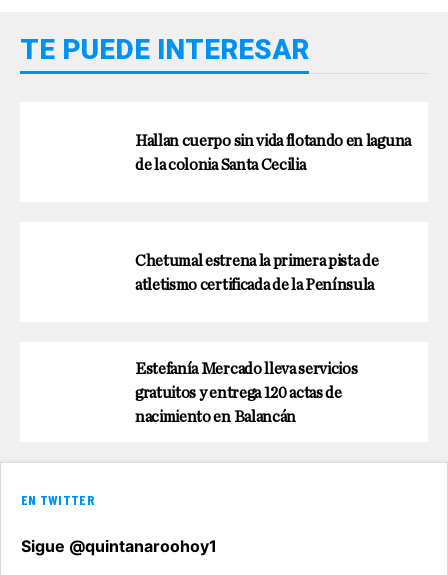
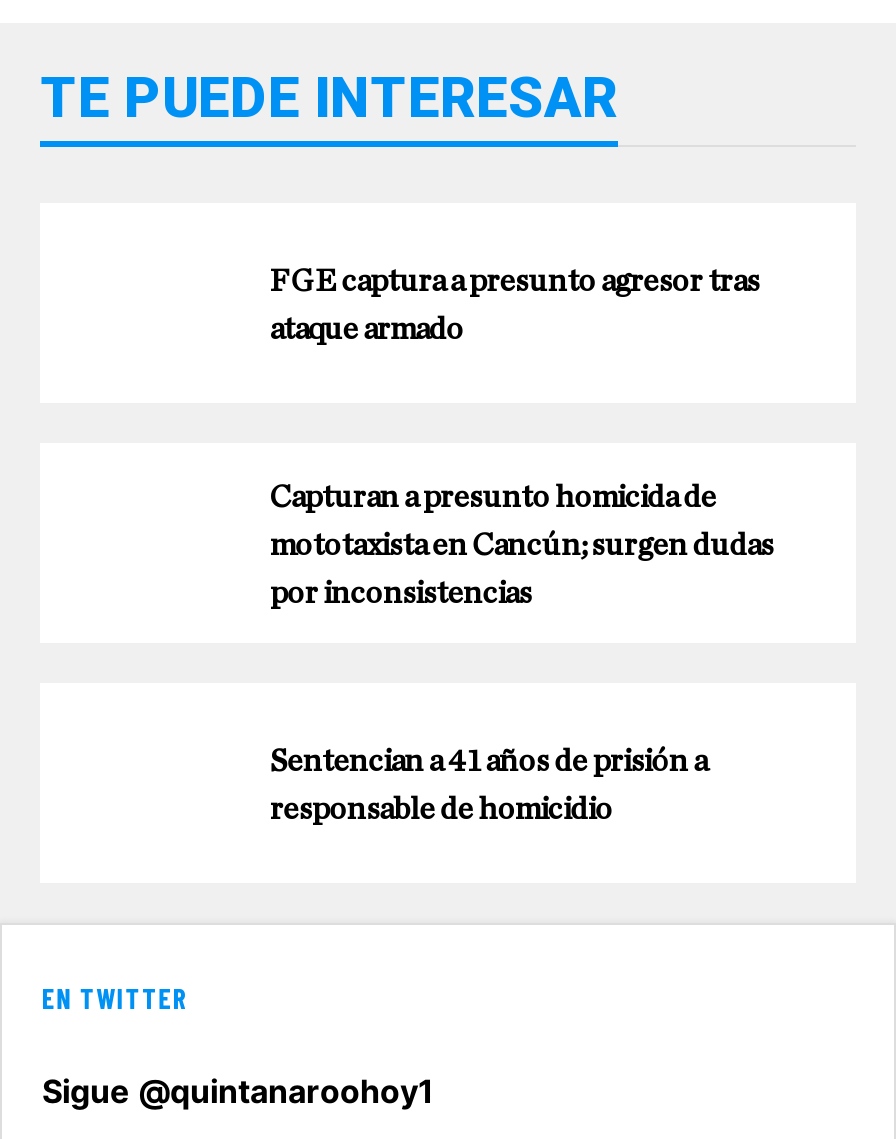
- Hallan cuerpo sin vida flotando en laguna
+ FGE captura a presunto agresor tras

- de la colonia Santa Cecilia
+ ataque armado

- Chetumal estrena la primera pista de
+ Capturan a presunto homicida de

- atletismo certificada de la Península
+ mototaxista en Cancún; surgen dudas

- Estefanía Mercado lleva servicios
+ por inconsistencias

- gratuitos y entrega 120 actas de
+ Sentencian a 41 años de prisión a

- nacimiento en Balancán
+ responsable de homicidio
